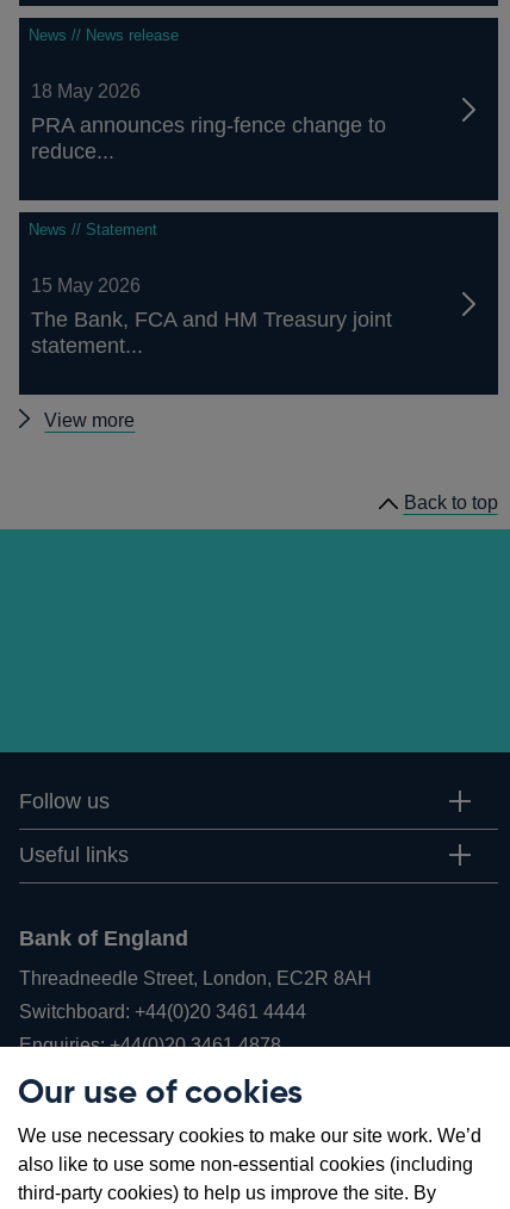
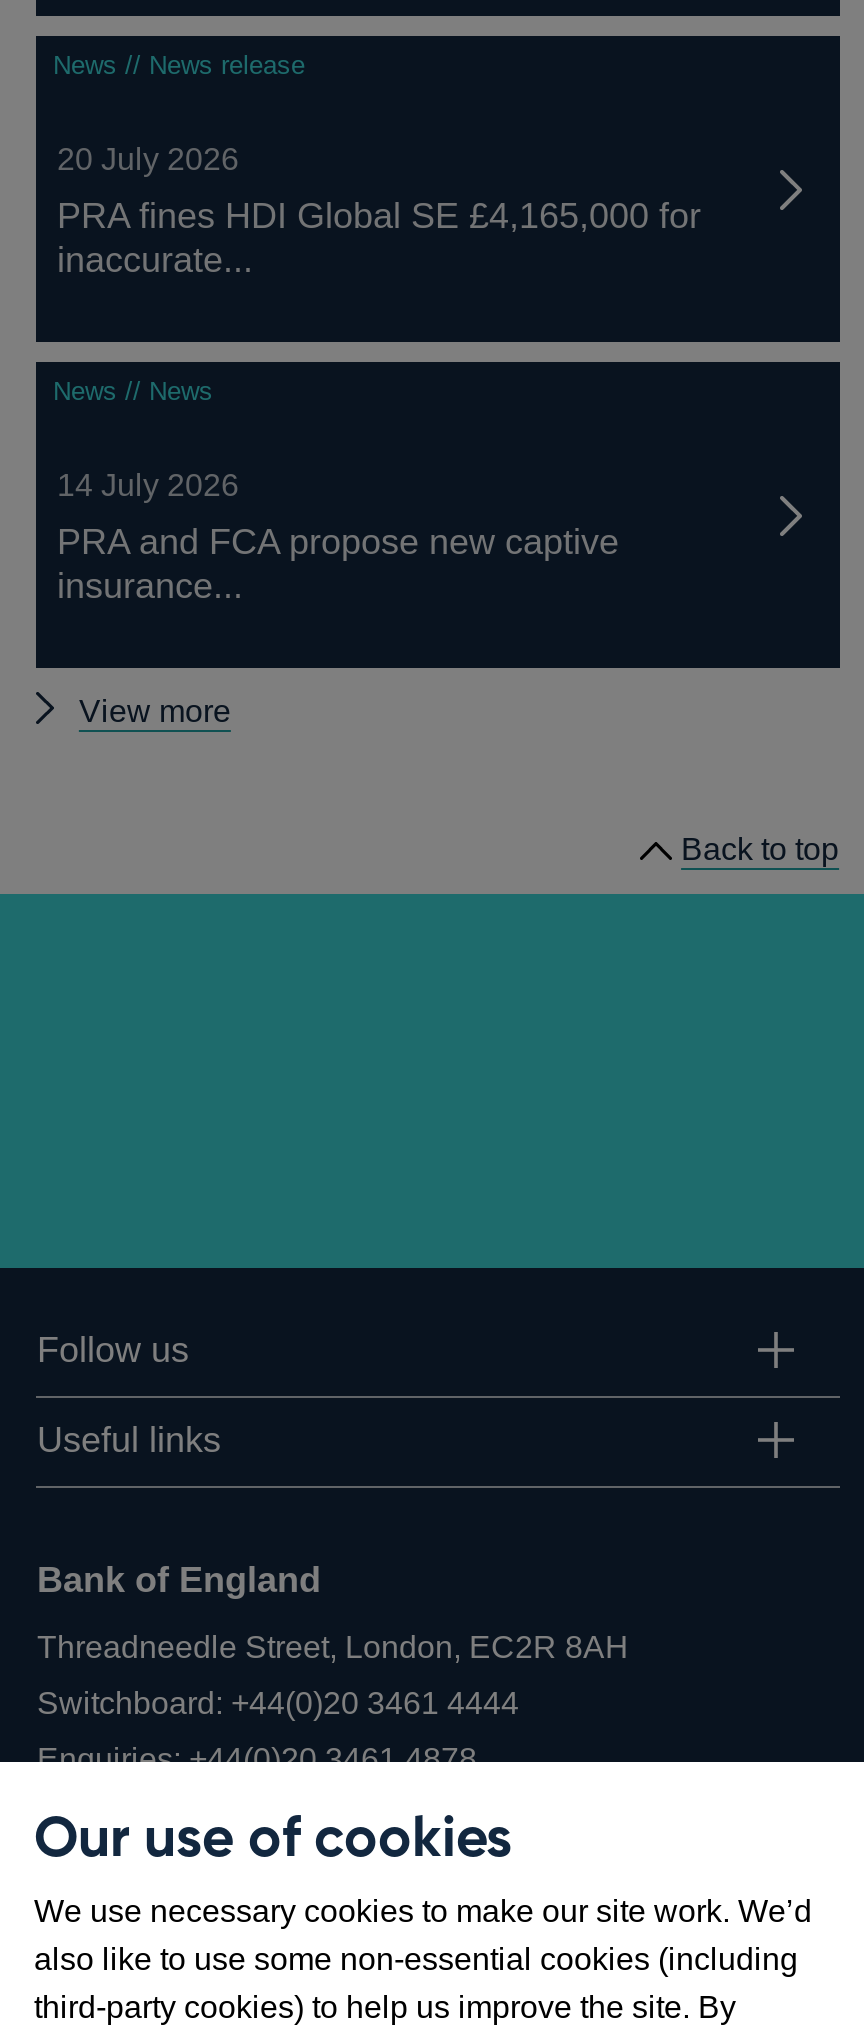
- 18 May 2026
+ 20 July 2026

- PRA announces ring-fence change to
- reduce...
+ PRA fines HDI Global SE £4,165,000 for
+ inaccurate...

- News // Statement
+ News // News

- 15 May 2026
+ 14 July 2026

- The Bank, FCA and HM Treasury joint
- statement...
+ PRA and FCA propose new captive
+ insurance...
